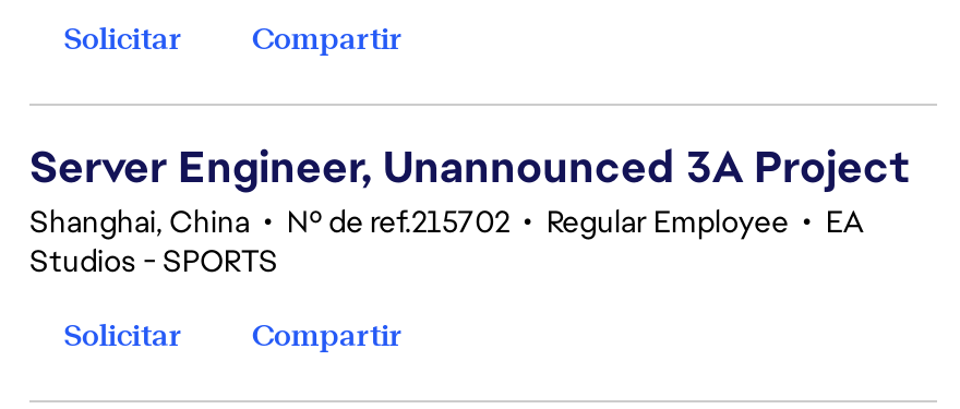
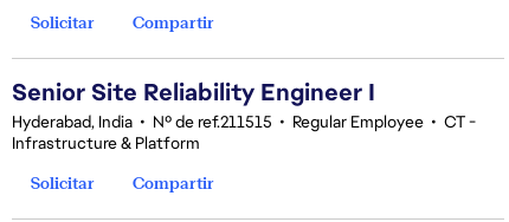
- Server Engineer, Unannounced 3A Project
- Shanghai, China • Nº de ref.215702 • Regular Employee • EA
- Studios - SPORTS
+ Senior Site Reliability Engineer I
+ Hyderabad, India • Nº de ref.211515 • Regular Employee • CT -
+ Infrastructure & Platform
